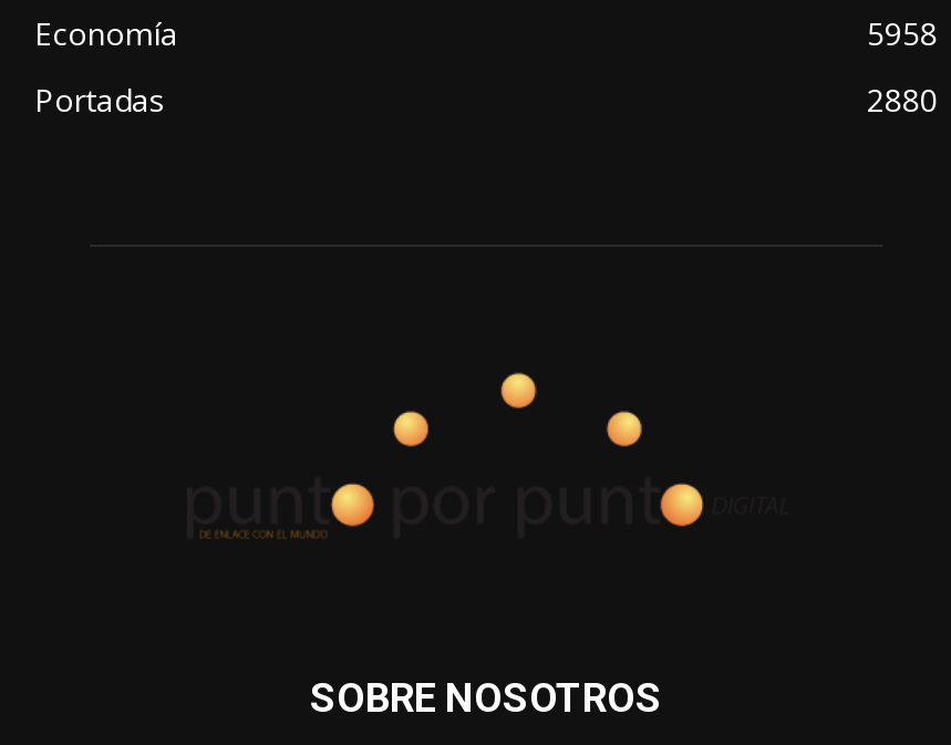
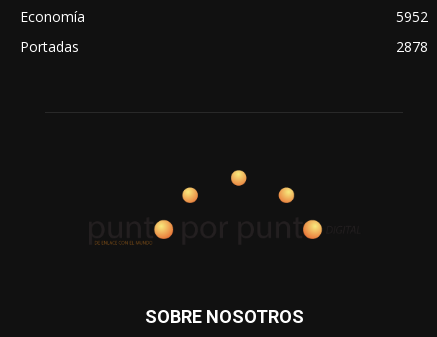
- 5958
+ 5952

- 2880
+ 2878
